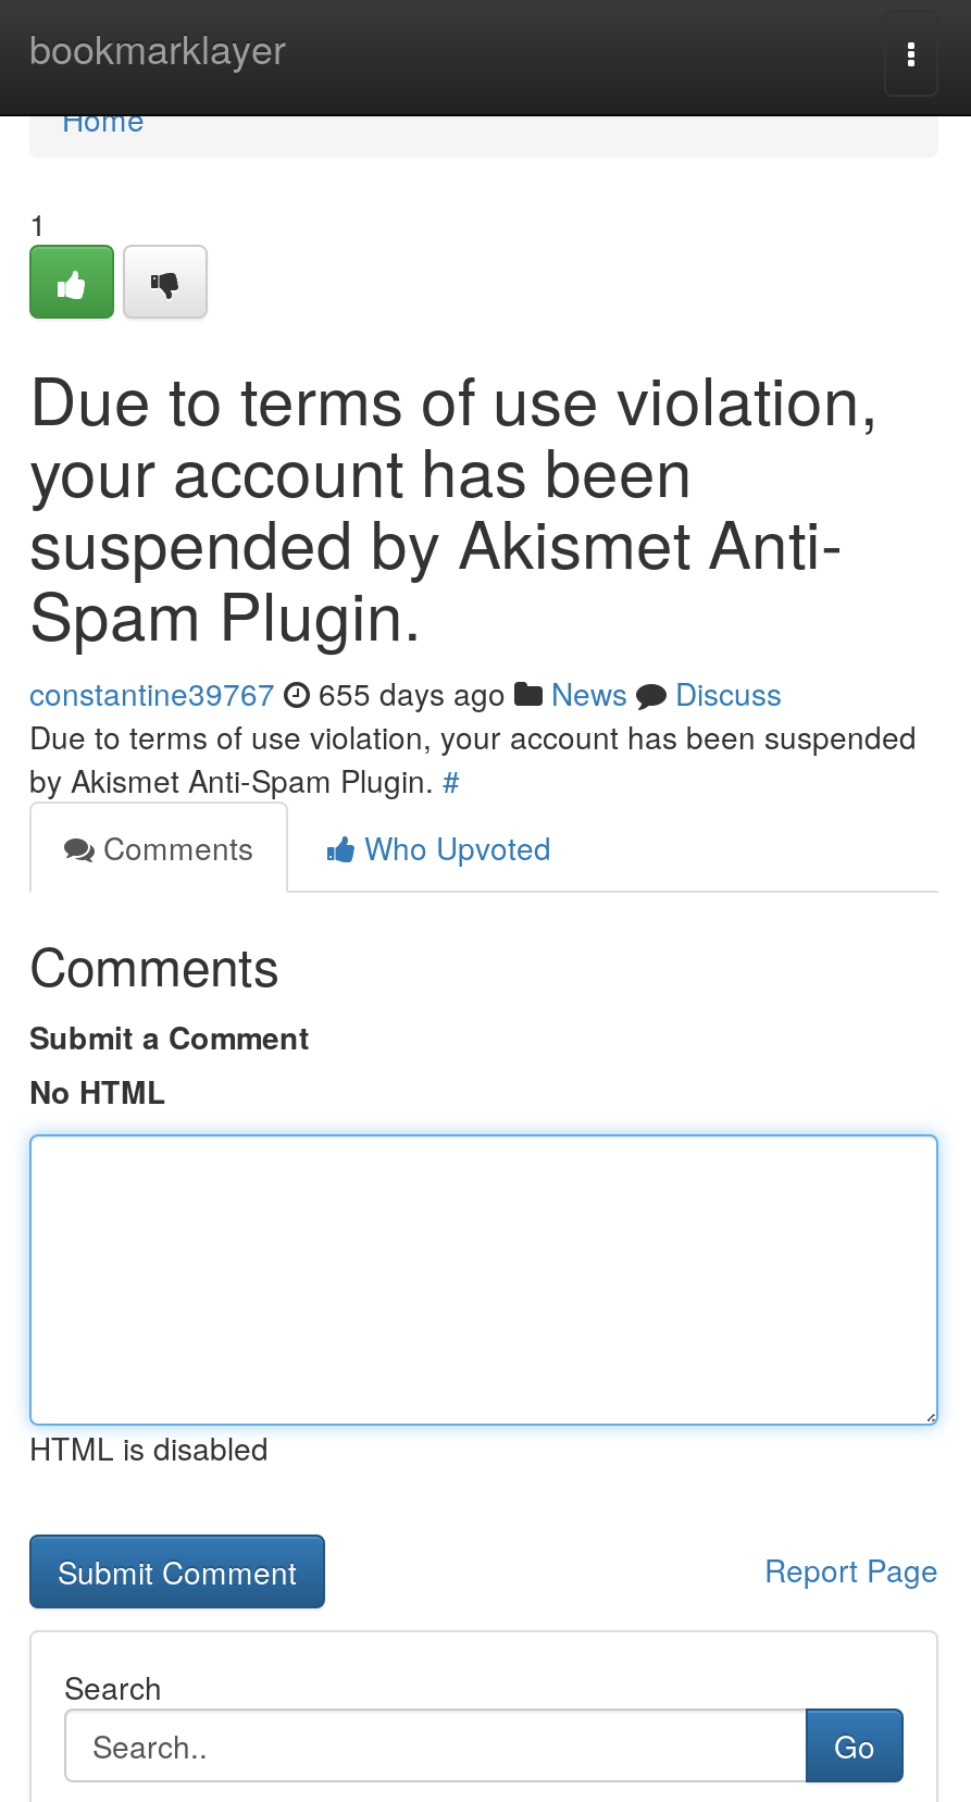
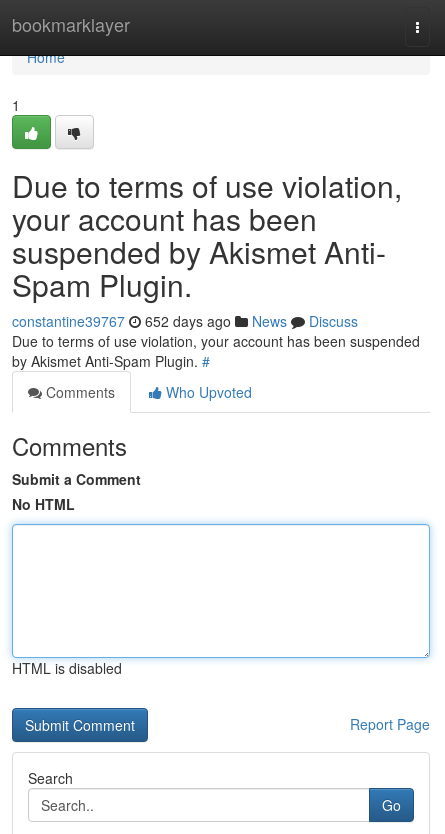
- constantine39767 655 days ago News Discuss
+ constantine39767 652 days ago News Discuss
